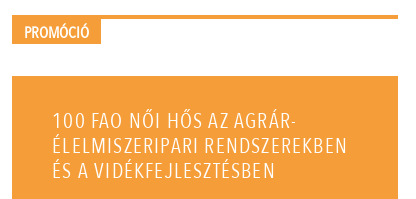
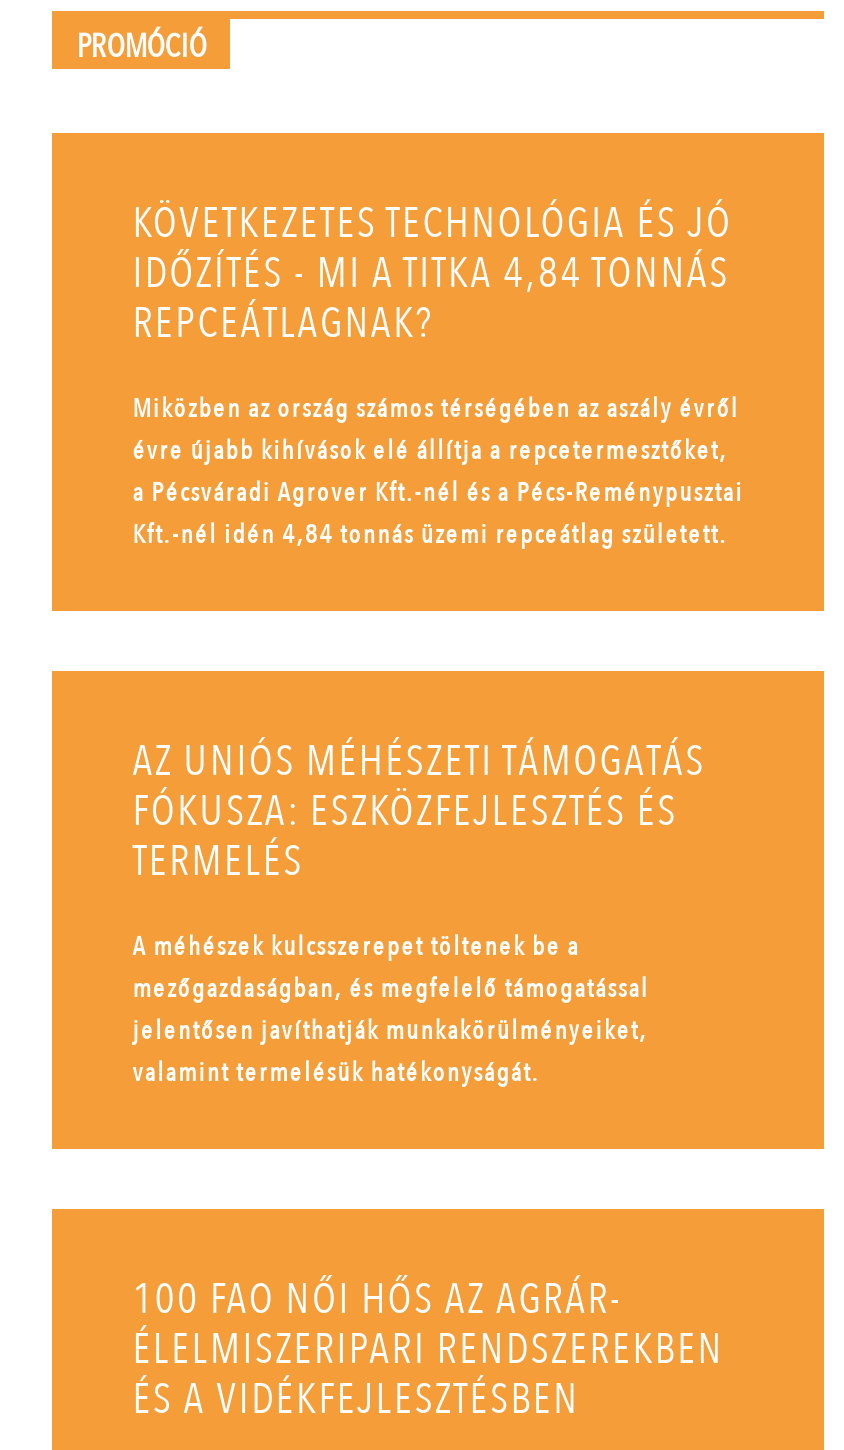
+ KÖVETKEZETES TECHNOLÓGIA ÉS JÓ
+ IDŐZÍTÉS - MI A TITKA 4,84 TONNÁS
+ REPCEÁTLAGNAK?
+ Miközben az ország számos térségében az aszály évről
+ évre újabb kihívások elé állítja a repcetermesztőket,
+ a Pécsváradi Agrover Kft.-nél és a Pécs-Reménypusztai
+ Kft.-nél idén 4,84 tonnás üzemi repceátlag született.

+ AZ UNIÓS MÉHÉSZETI TÁMOGATÁS
+ FÓKUSZA: ESZKÖZFEJLESZTÉS ÉS
+ TERMELÉS
+ A méhészek kulcsszerepet töltenek be a
+ mezőgazdaságban, és megfelelő támogatással
+ jelentősen javíthatják munkakörülményeiket,
+ valamint termelésük hatékonyságát.
